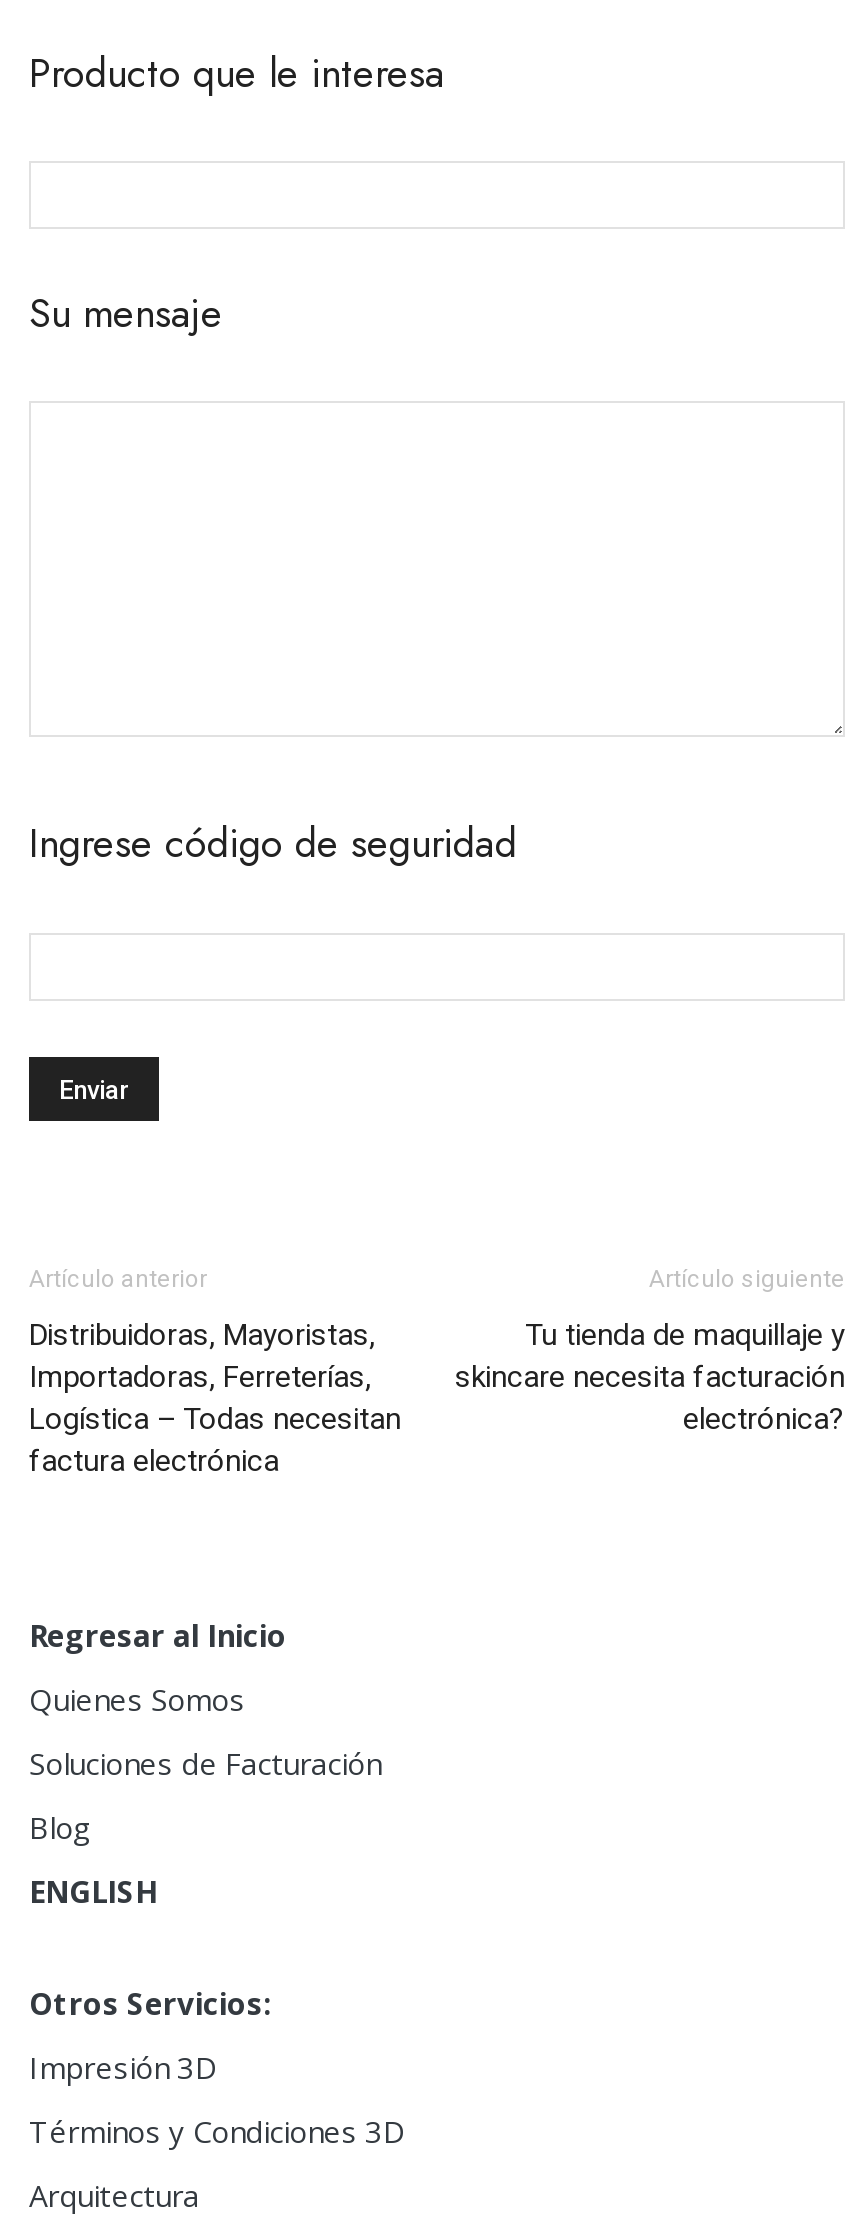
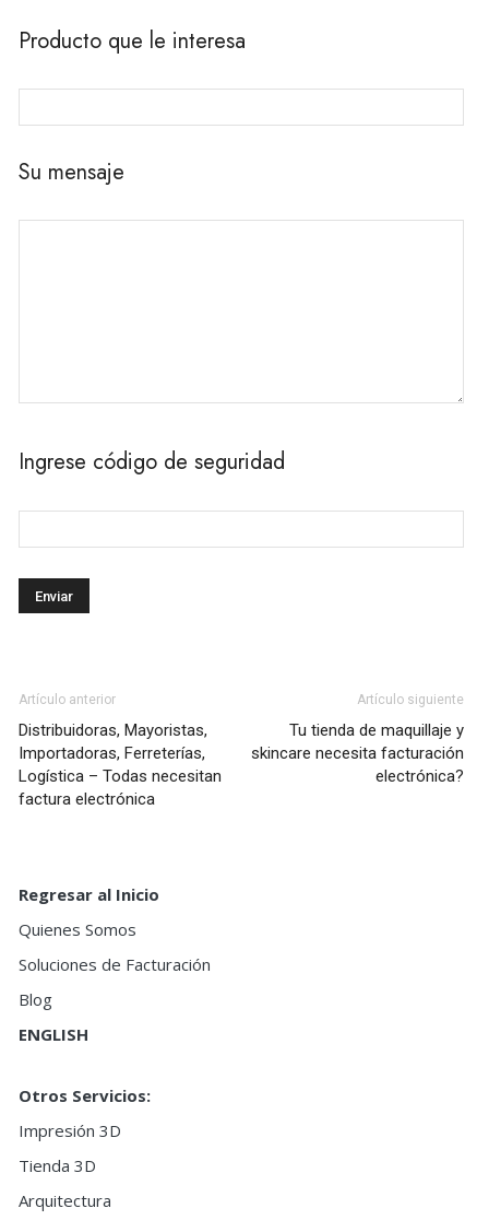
- Términos y Condiciones 3D
+ Tienda 3D
